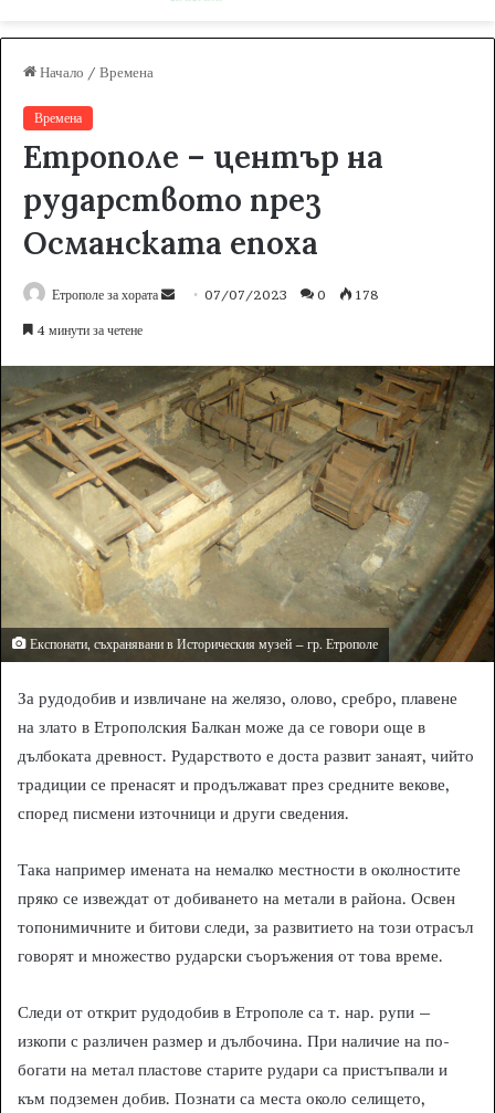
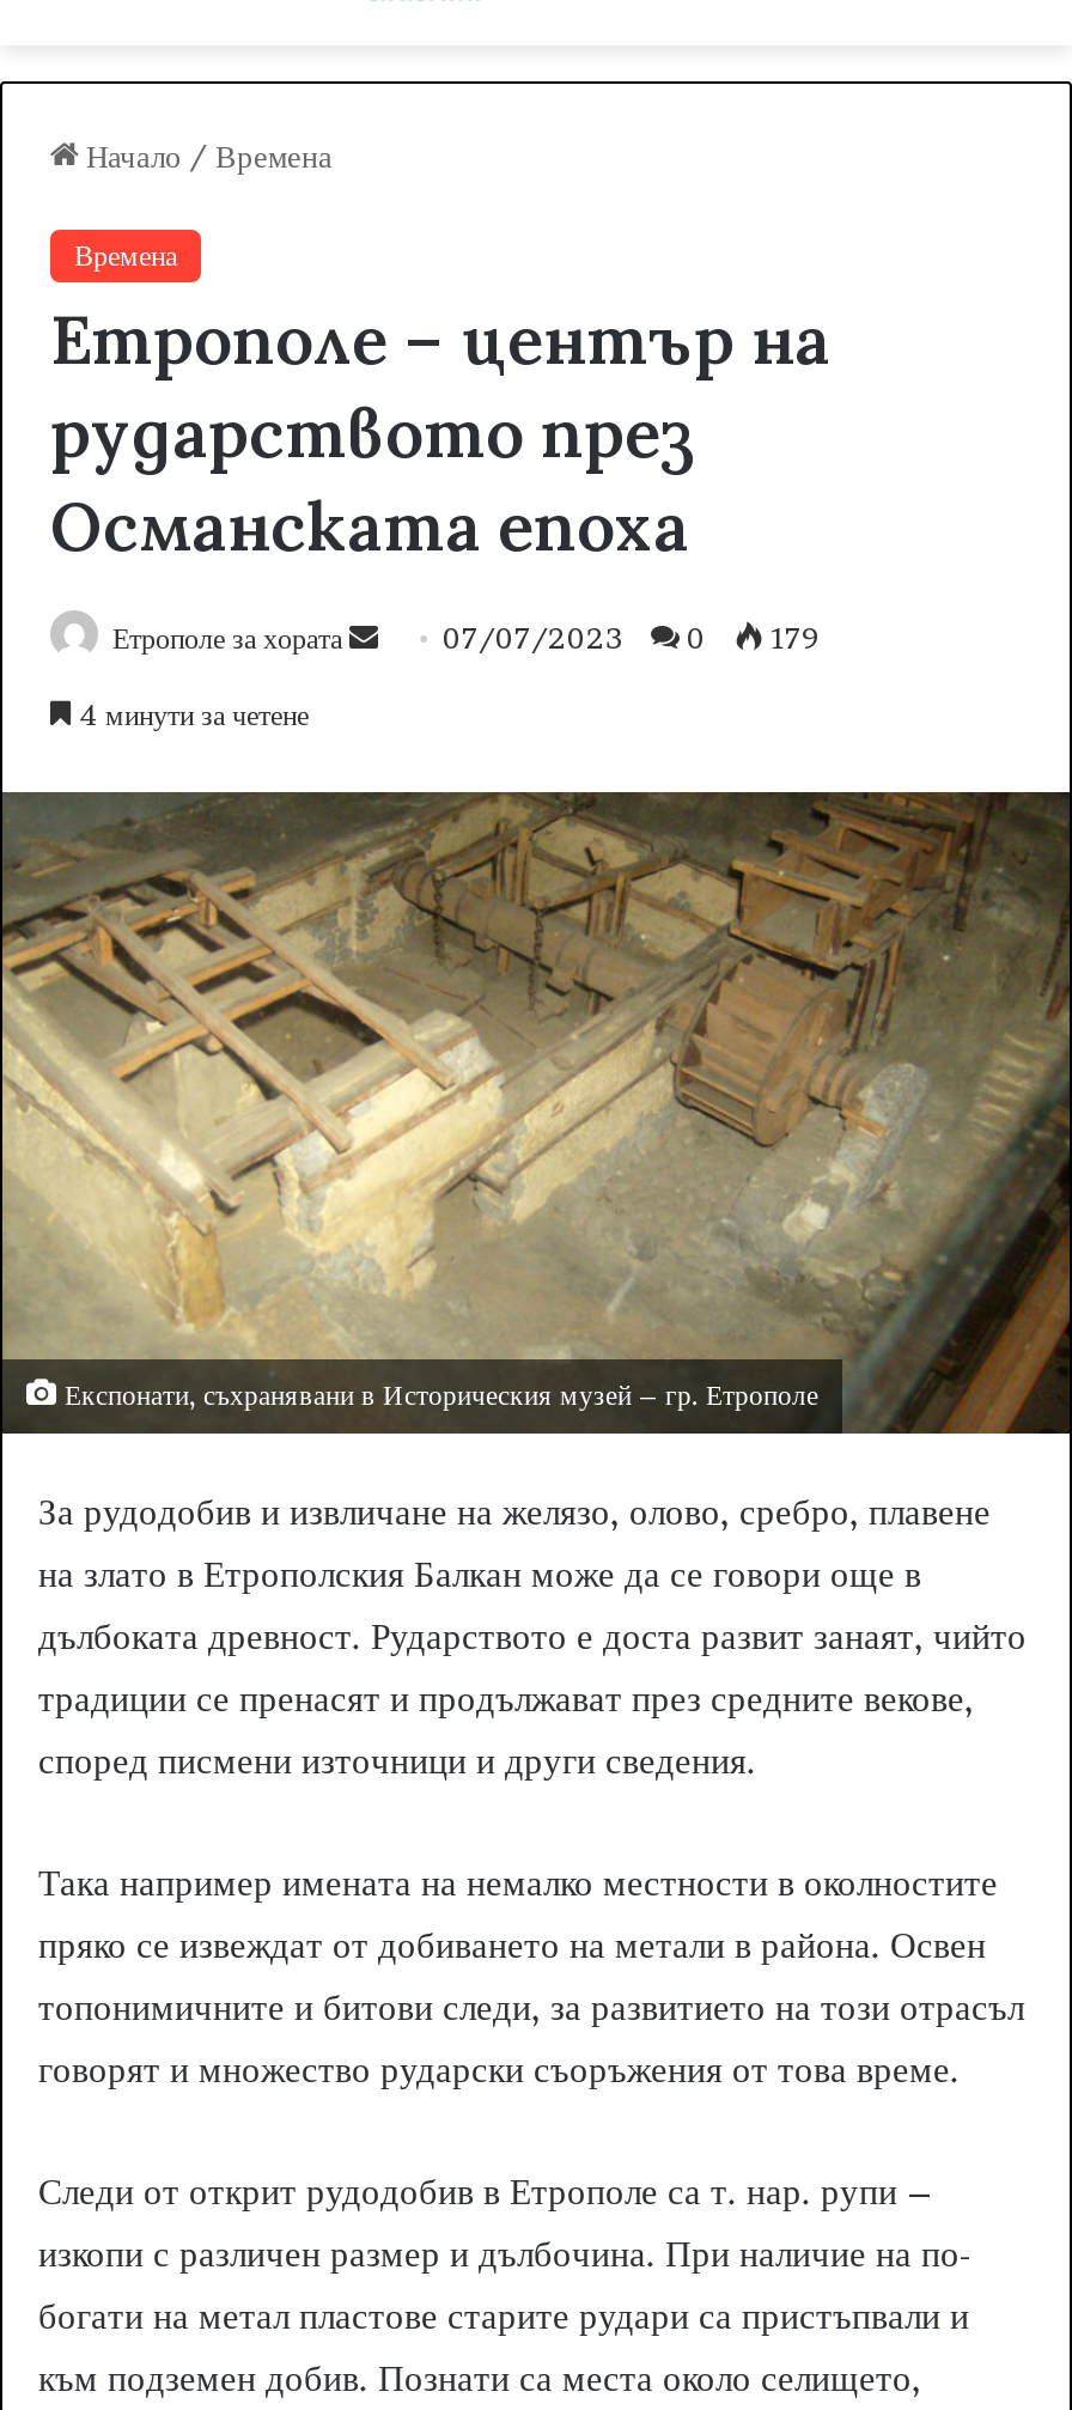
- 178
+ 179
